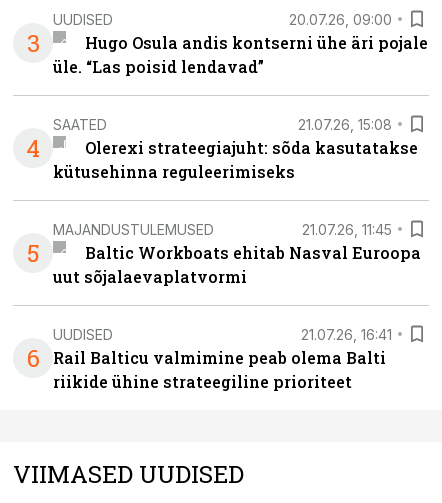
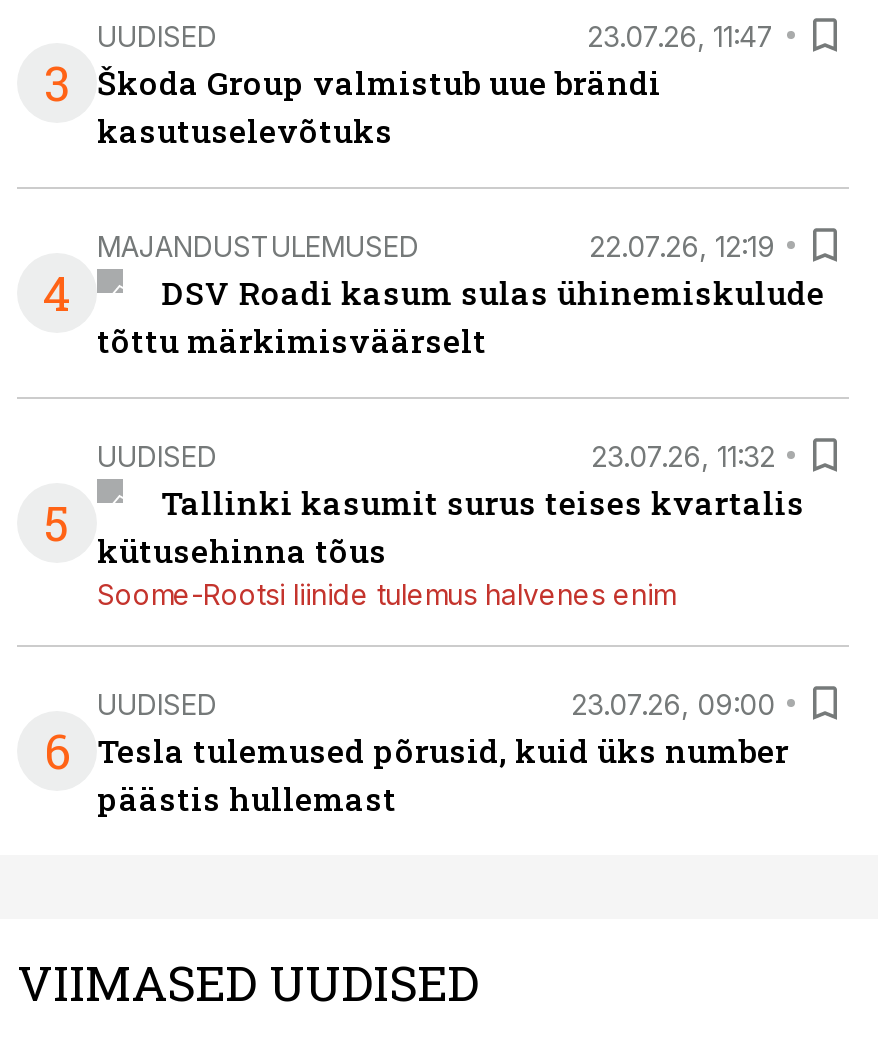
- 20.07.26, 09:00
- Hugo Osula andis kontserni ühe äri pojale
- üle. “Las poisid lendavad”
+ 23.07.26, 11:47
+ Škoda Group valmistub uue brändi
+ kasutuselevõtuks

- SAATED
- 21.07.26, 15:08
- Olerexi strateegiajuht: sõda kasutatakse
- kütusehinna reguleerimiseks
+ 22.07.26, 12:19
+ DSV Roadi kasum sulas ühinemiskulude
+ tõttu märkimisväärselt

moved up: MAJANDUSTULEMUSED

- 21.07.26, 11:45
- Baltic Workboats ehitab Nasval Euroopa
- uut sõjalaevaplatvormi
+ UUDISED
+ 23.07.26, 11:32
+ Tallinki kasumit surus teises kvartalis
+ kütusehinna tõus
+ Soome-Rootsi liinide tulemus halvenes enim

- 21.07.26, 16:41
- Rail Balticu valmimine peab olema Balti
- riikide ühine strateegiline prioriteet
+ 23.07.26, 09:00
+ Tesla tulemused põrusid, kuid üks number
+ päästis hullemast
